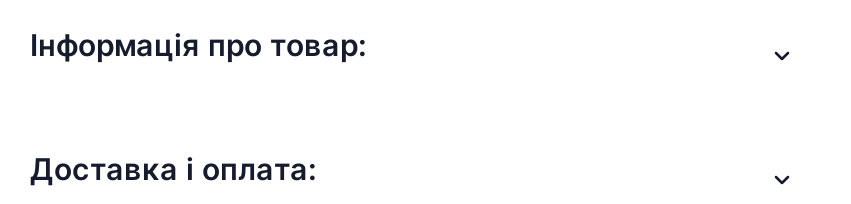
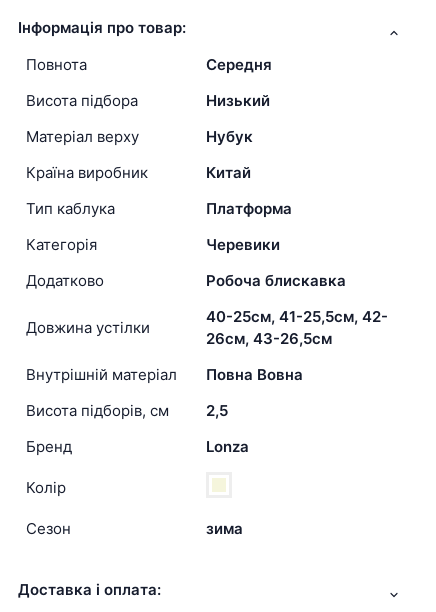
+ Повнота
+ Середня
+ Висота підбора
+ Низький
+ Матеріал верху
+ Нубук
+ Країна виробник
+ Китай
+ Тип каблука
+ Платформа
+ Категорія
+ Черевики
+ Додатково
+ Робоча блискавка
+ Довжина устілки

+ 40-25см, 41-25,5см, 42-
+ 26см, 43-26,5см
+ Внутрішній матеріал
+ Повна Вовна
+ Висота підборів, см
+ 2,5
+ Бренд
+ Lonza
+ Колір
+ Сезон
+ зима
